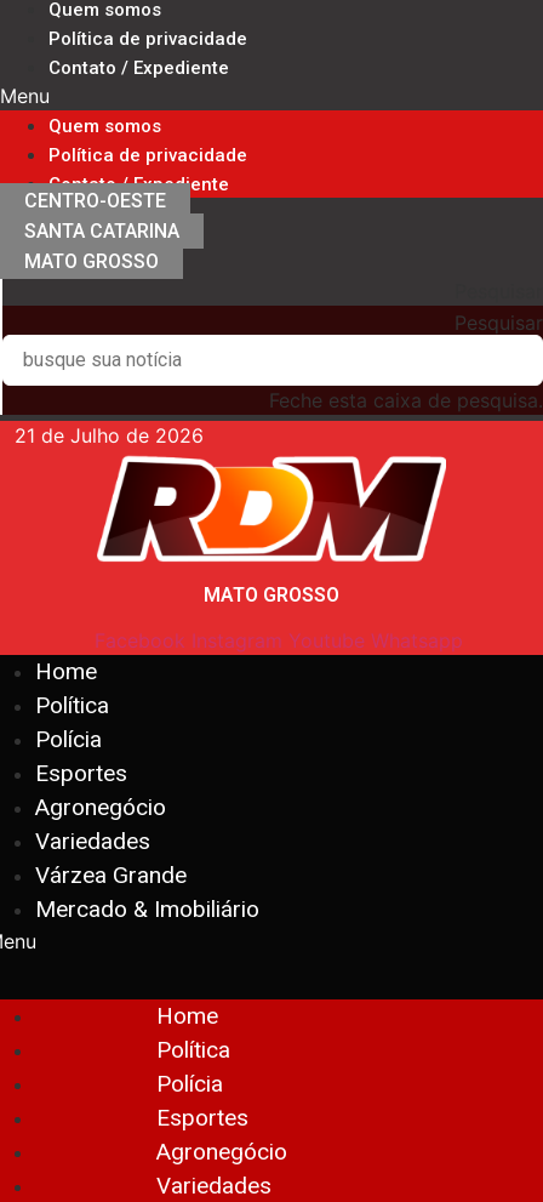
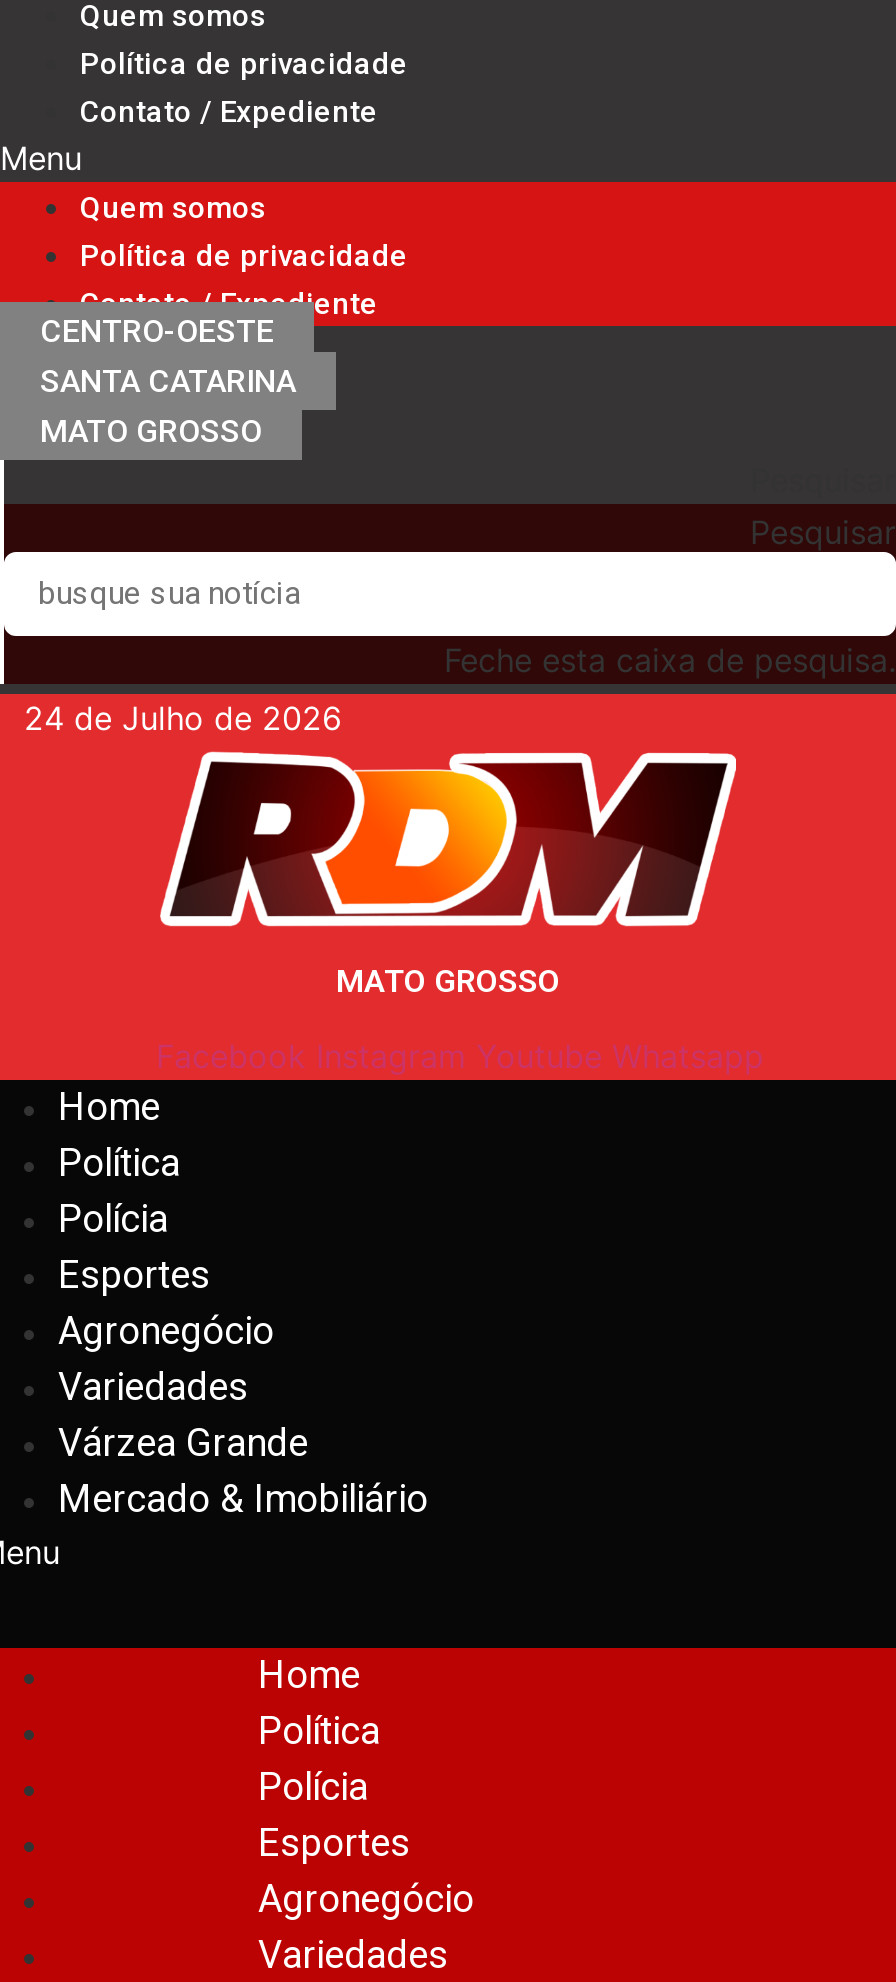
- 21 de Julho de 2026
+ 24 de Julho de 2026
